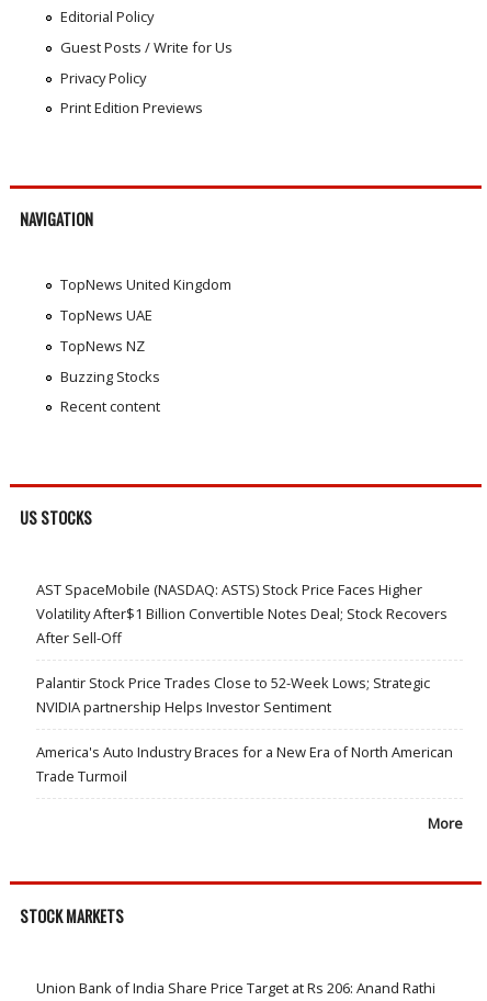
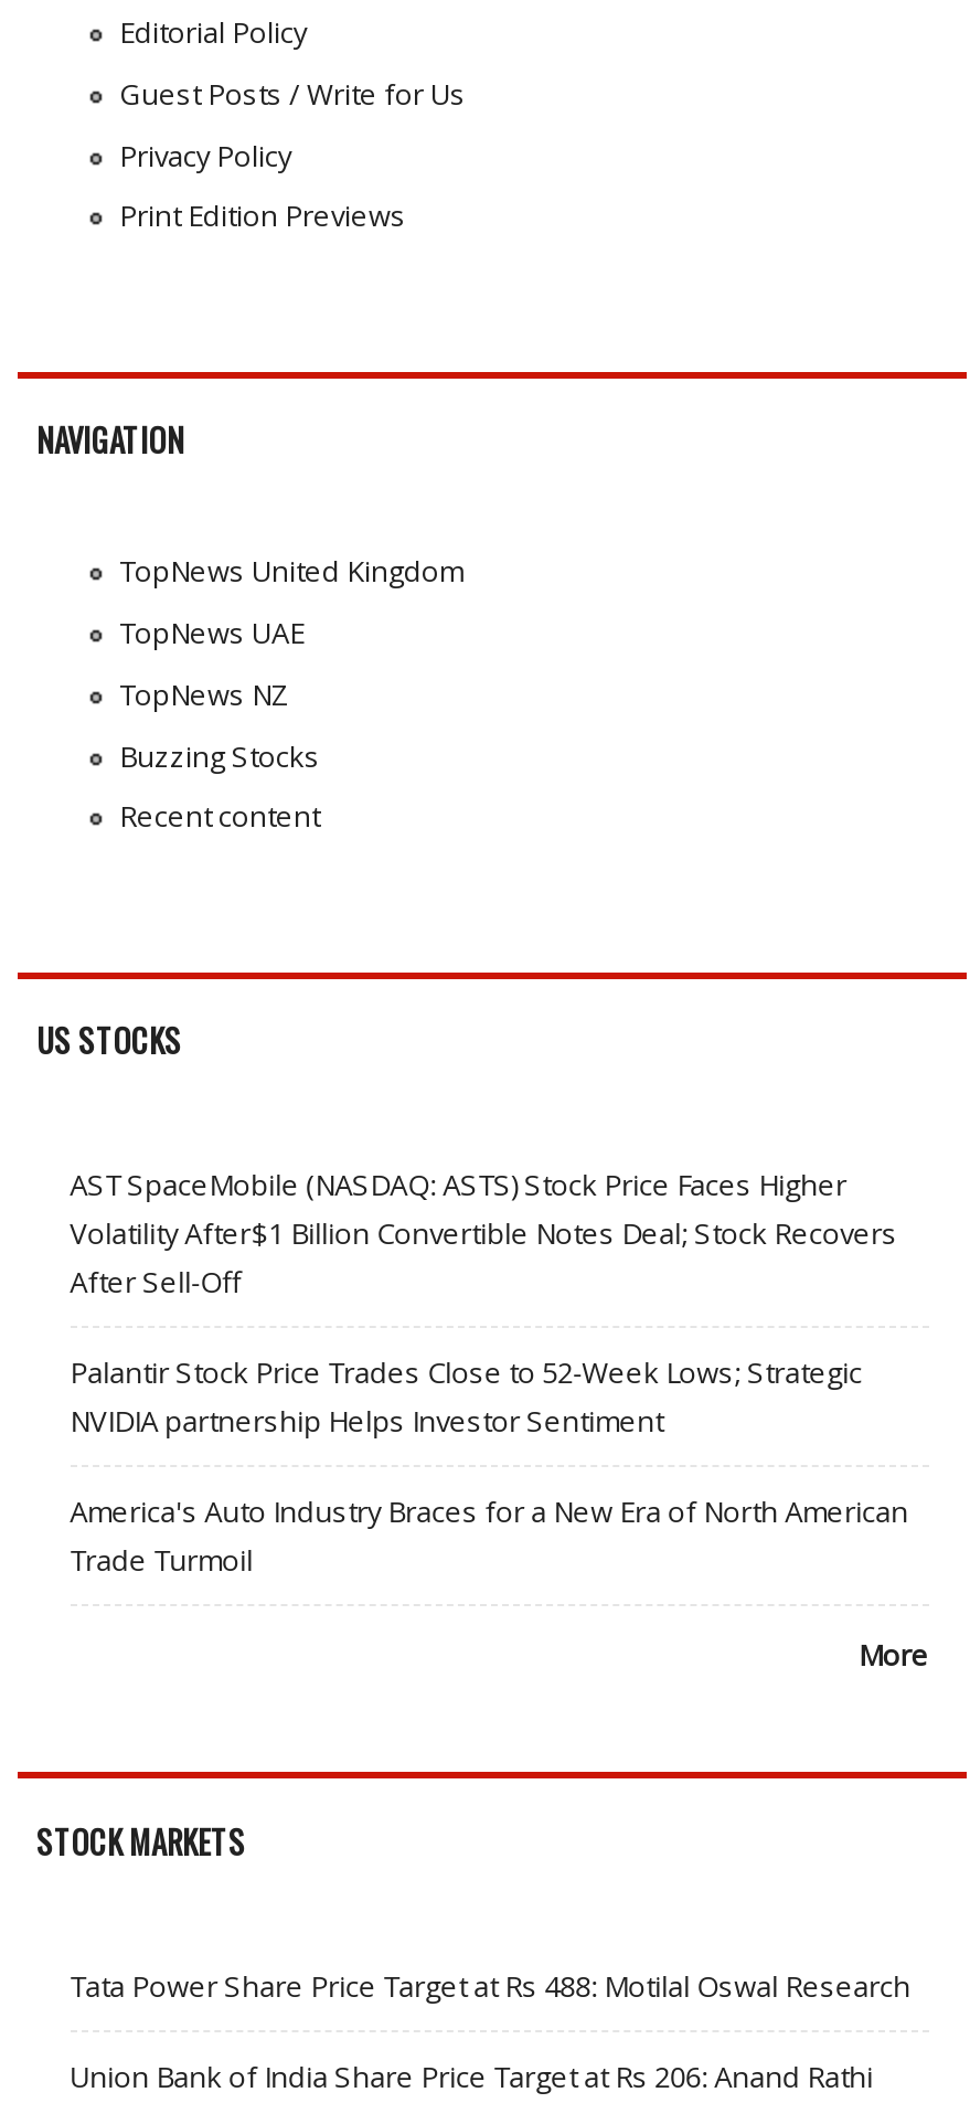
+ Tata Power Share Price Target at Rs 488: Motilal Oswal Research
